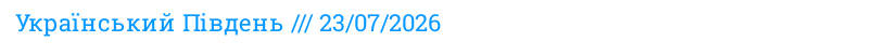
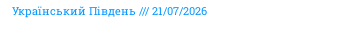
- Український Південь 23/07/2026
+ Український Південь 21/07/2026
